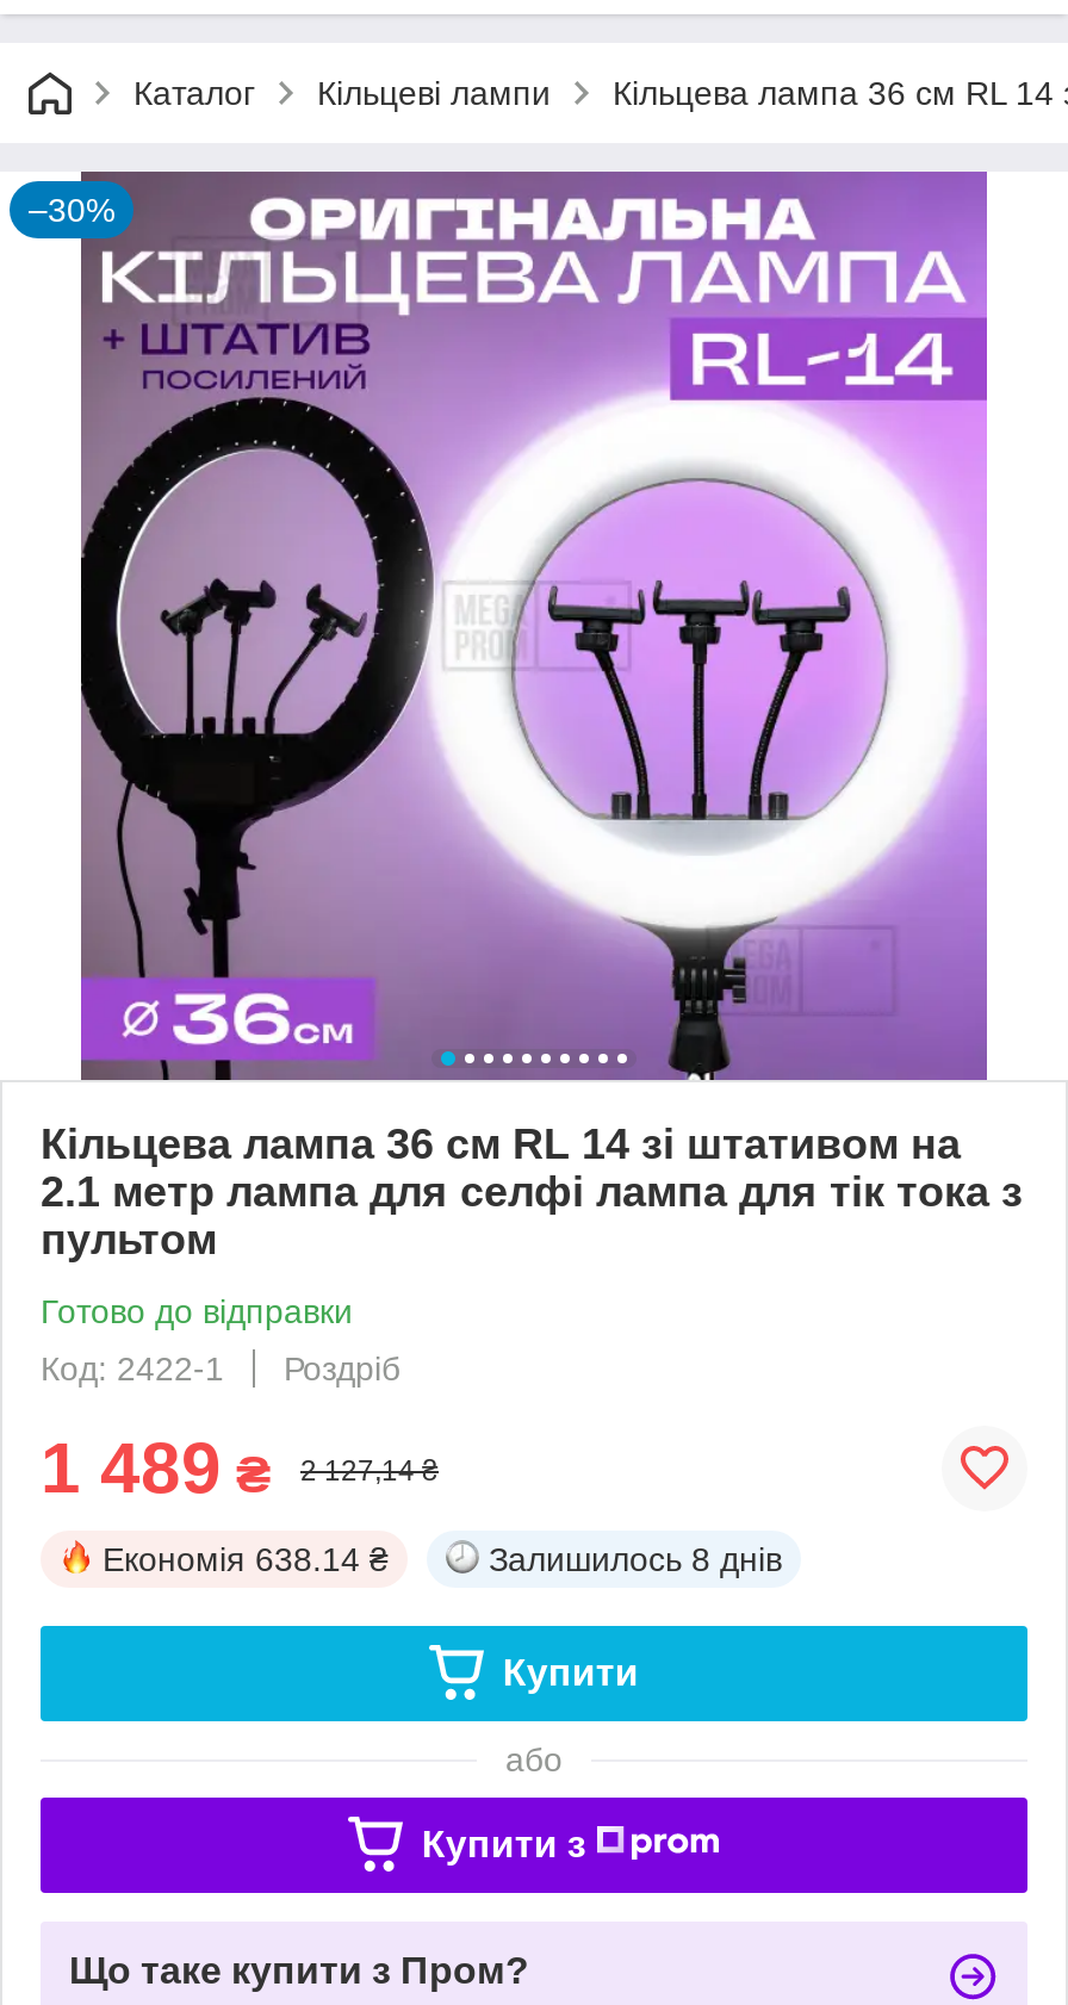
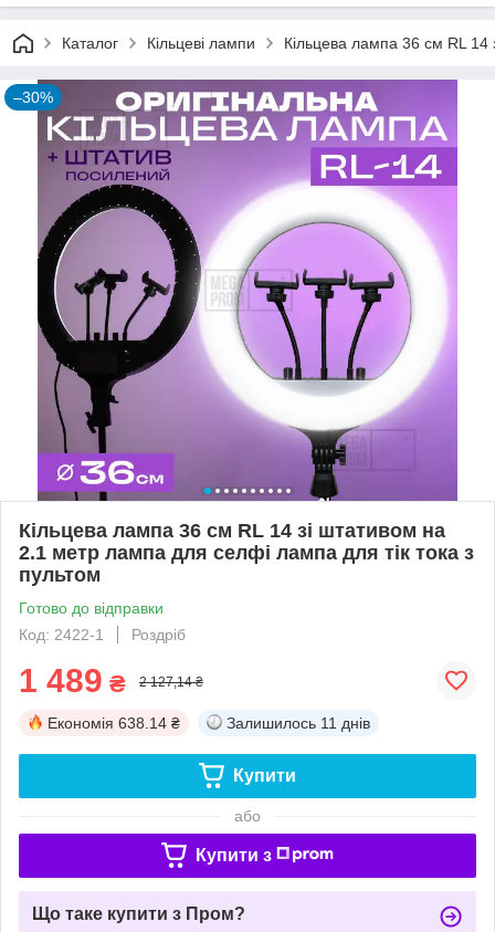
- Залишилось 8 днів
+ Залишилось 11 днів
